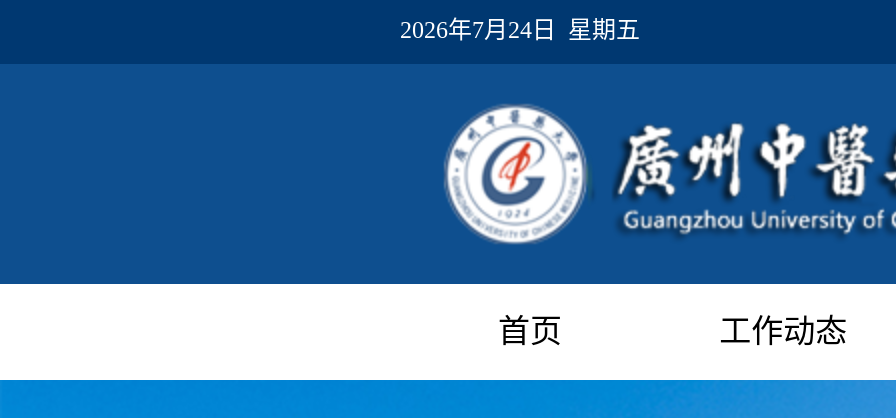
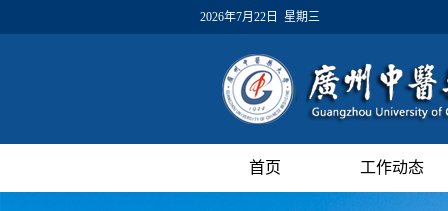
- 2026年7月24日 星期五
+ 2026年7月22日 星期三
